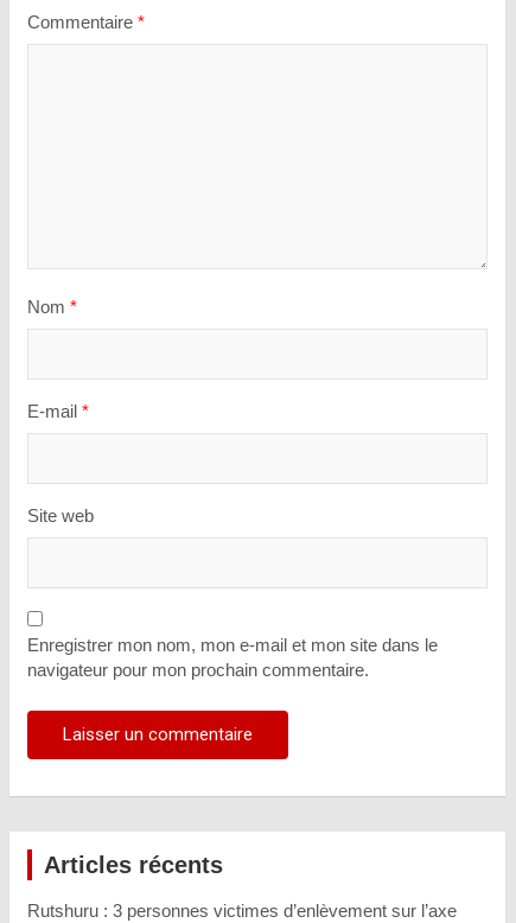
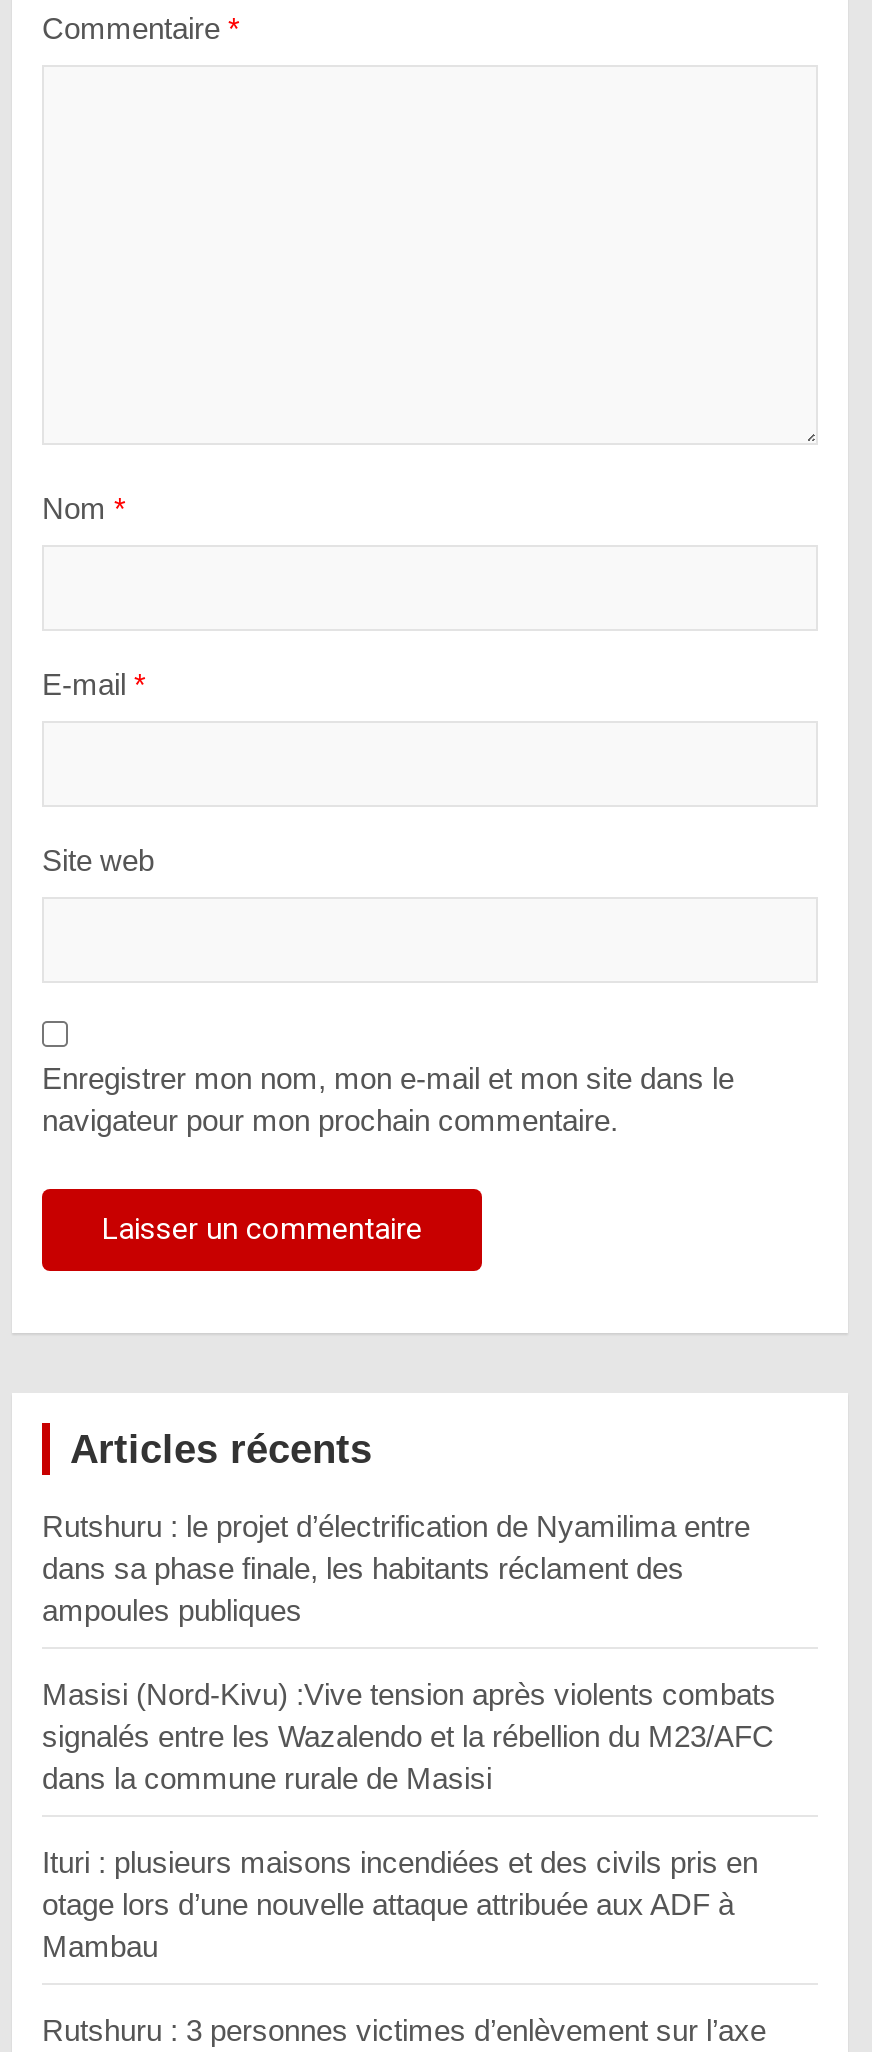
+ Rutshuru : le projet d’électrification de Nyamilima entre
+ dans sa phase finale, les habitants réclament des
+ ampoules publiques
+ Masisi (Nord-Kivu) :Vive tension après violents combats
+ signalés entre les Wazalendo et la rébellion du M23/AFC
+ dans la commune rurale de Masisi
+ Ituri : plusieurs maisons incendiées et des civils pris en
+ otage lors d’une nouvelle attaque attribuée aux ADF à
+ Mambau
